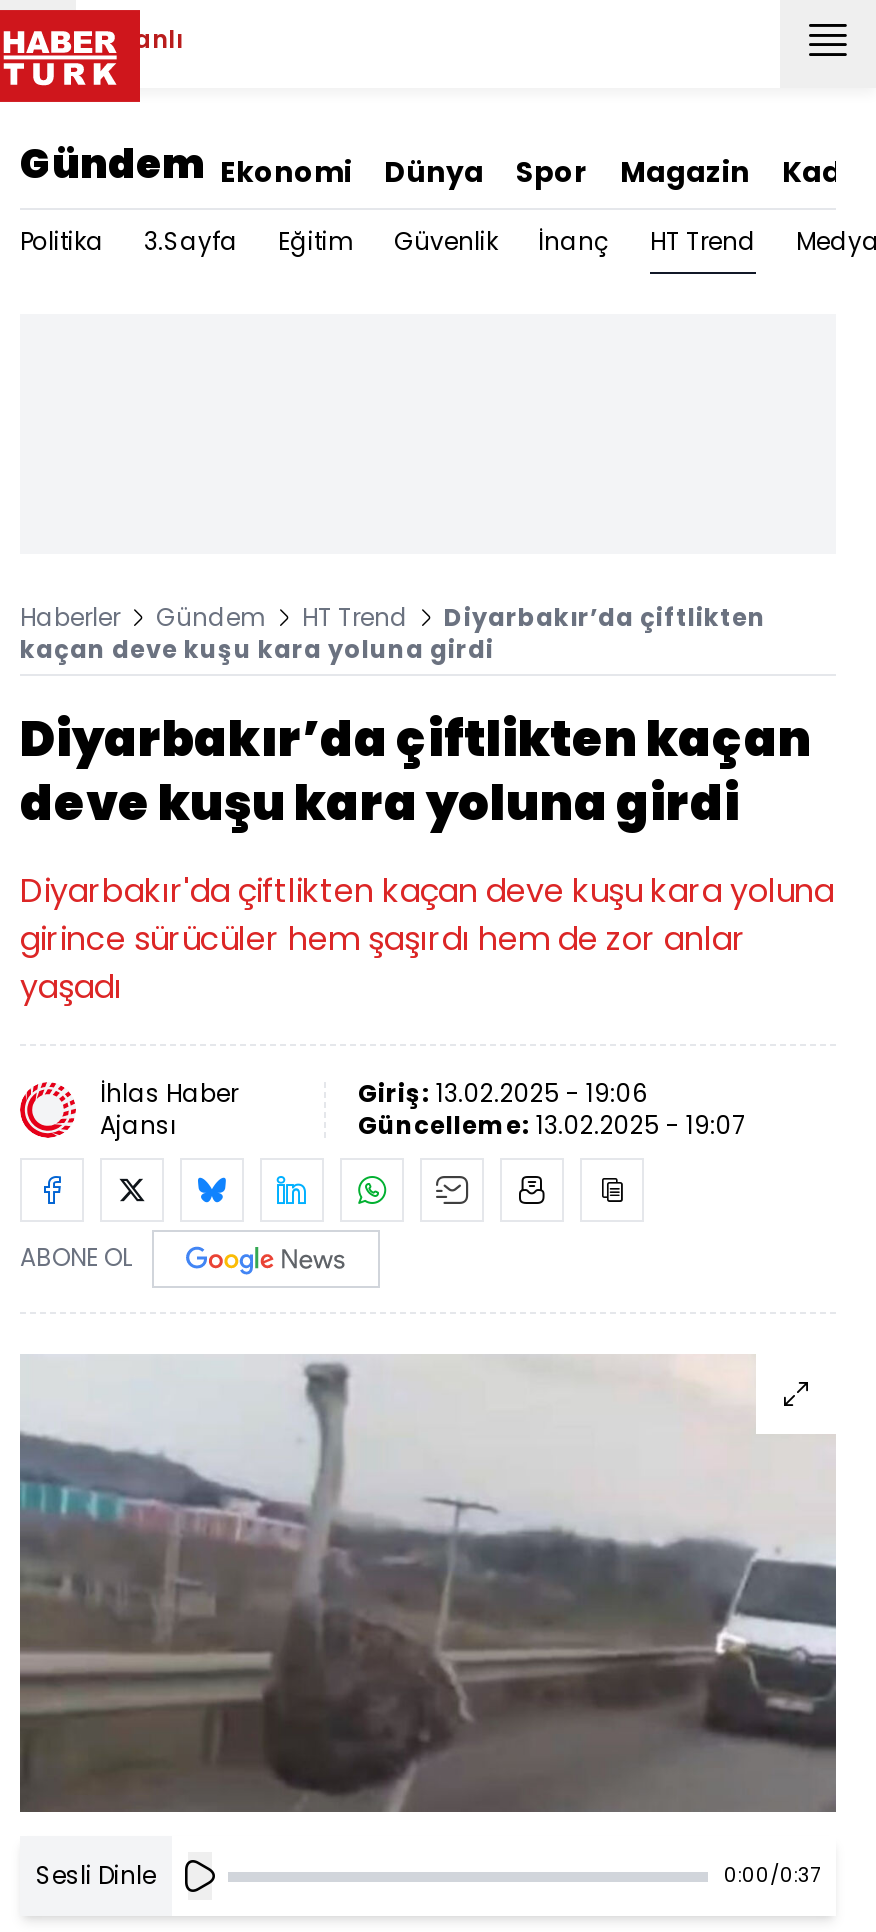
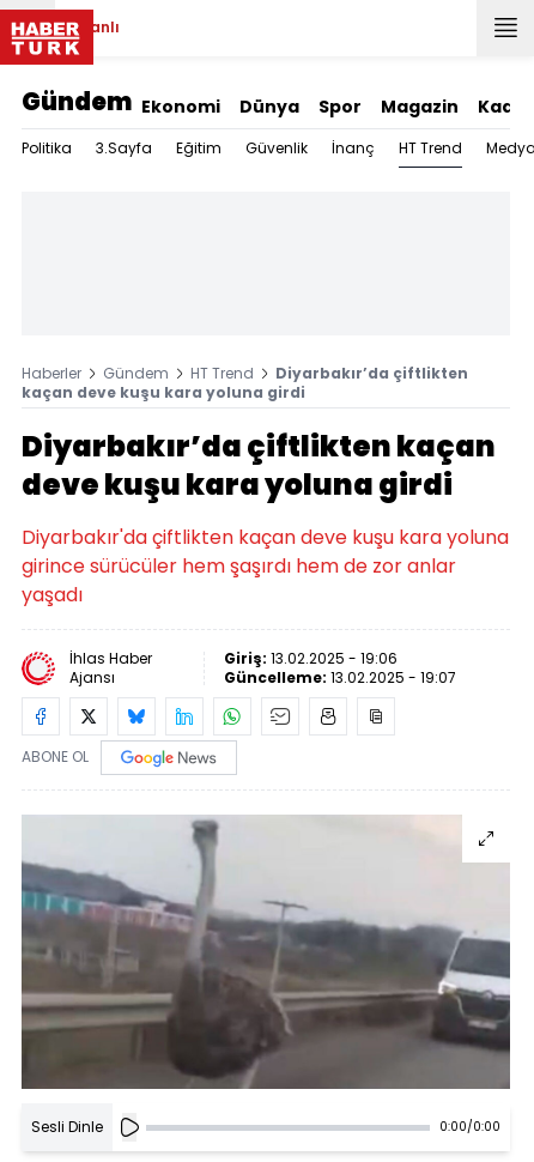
- 0:00/0:37
+ 0:00/0:00
